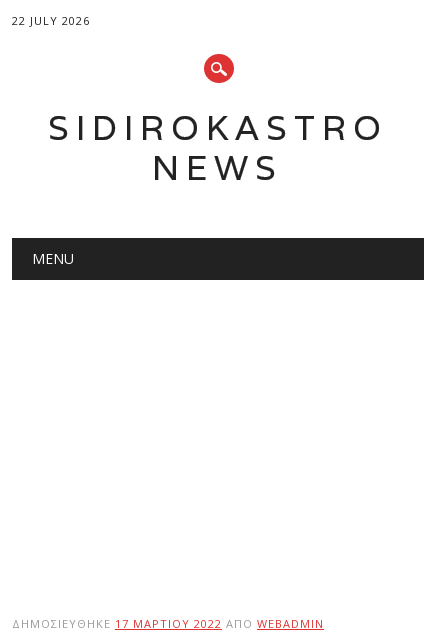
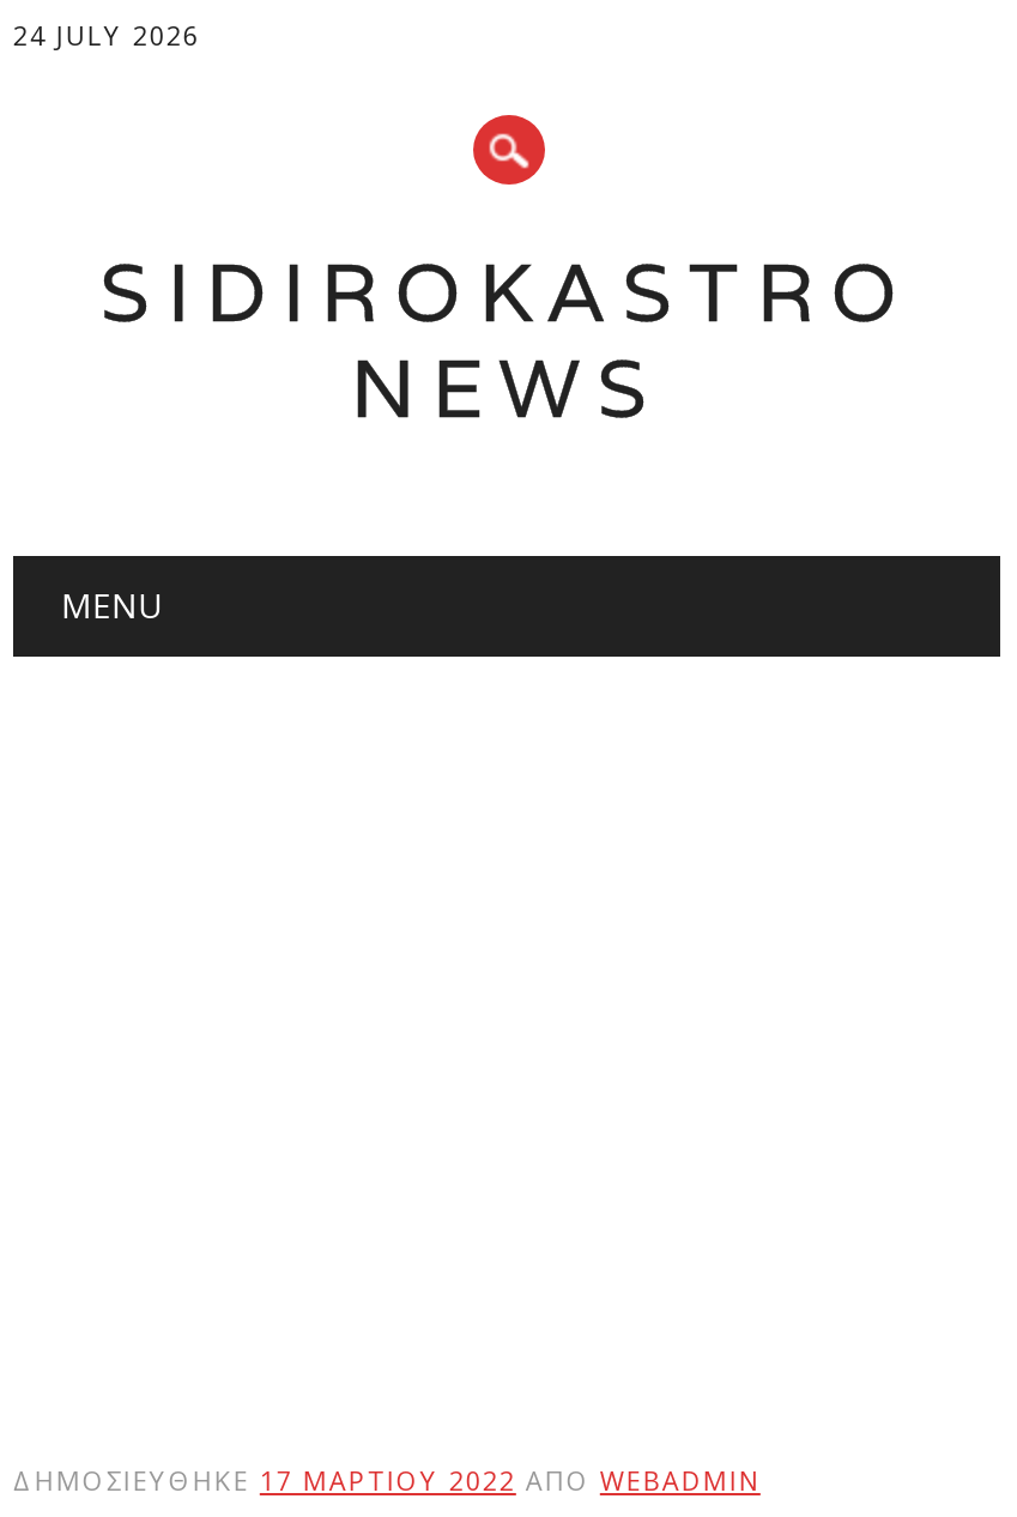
- 22 JULY 2026
+ 24 JULY 2026
